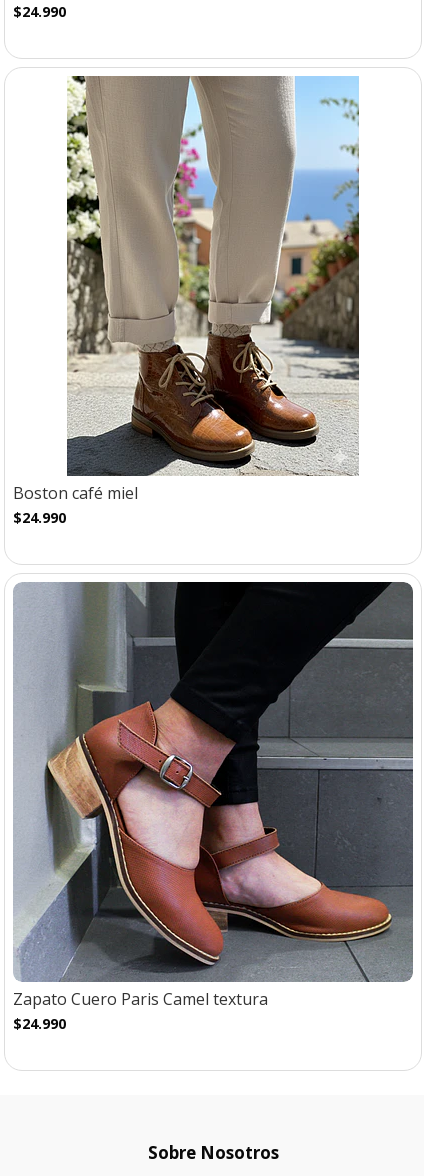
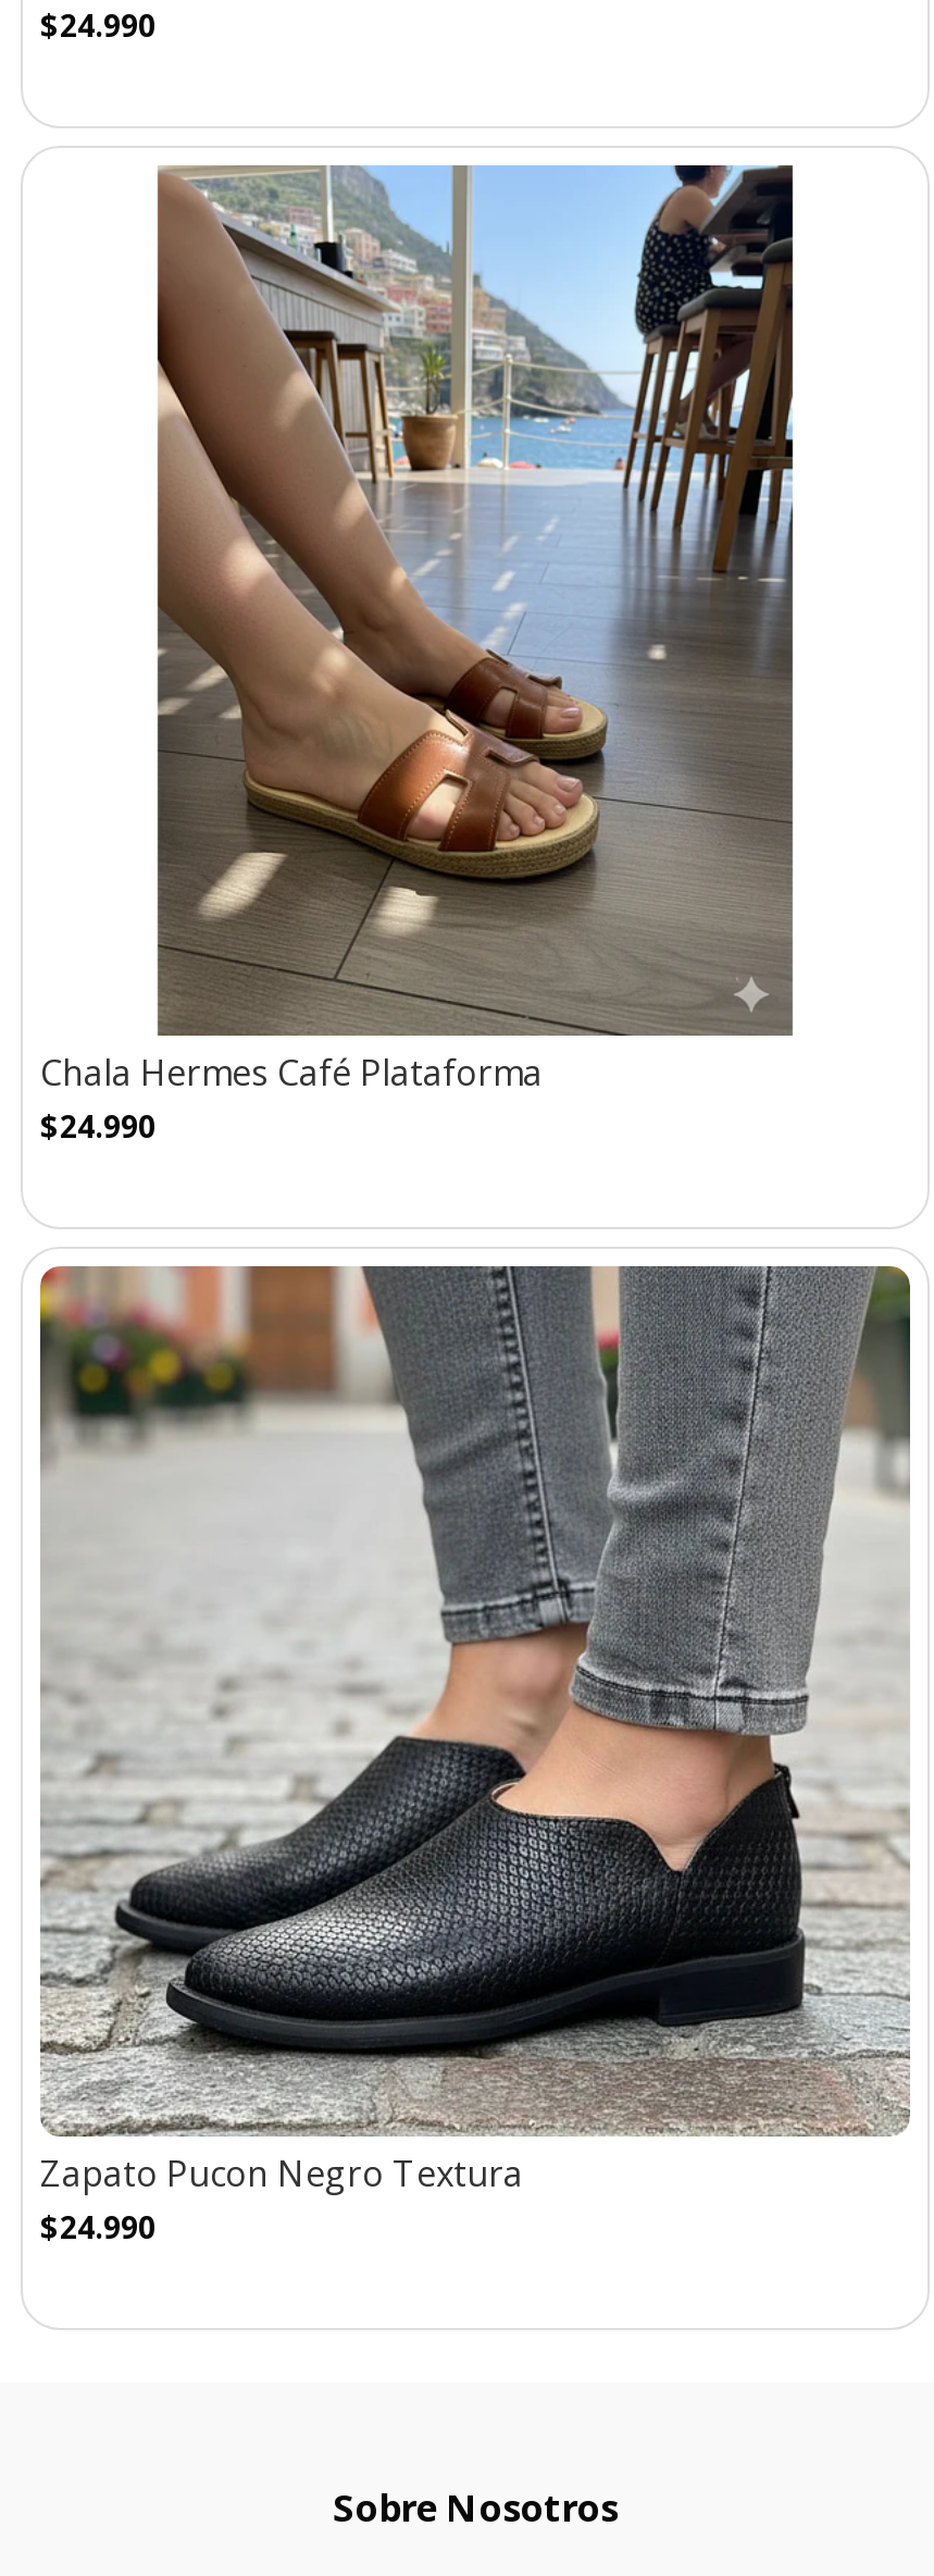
- [image]
- Boston café miel
+ [image]
+ Chala Hermes Café Plataforma

- [image]
- Zapato Cuero Paris Camel textura
+ [image]
+ Zapato Pucon Negro Textura
